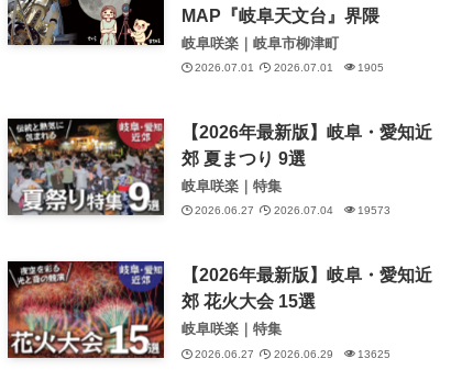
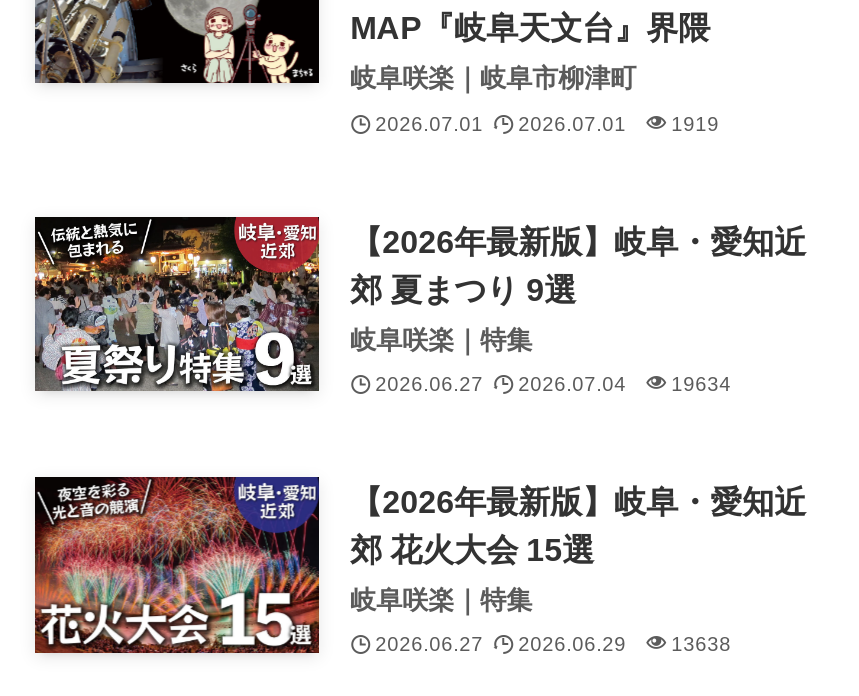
- 1905
+ 1919

- 19573
+ 19634

- 13625
+ 13638
